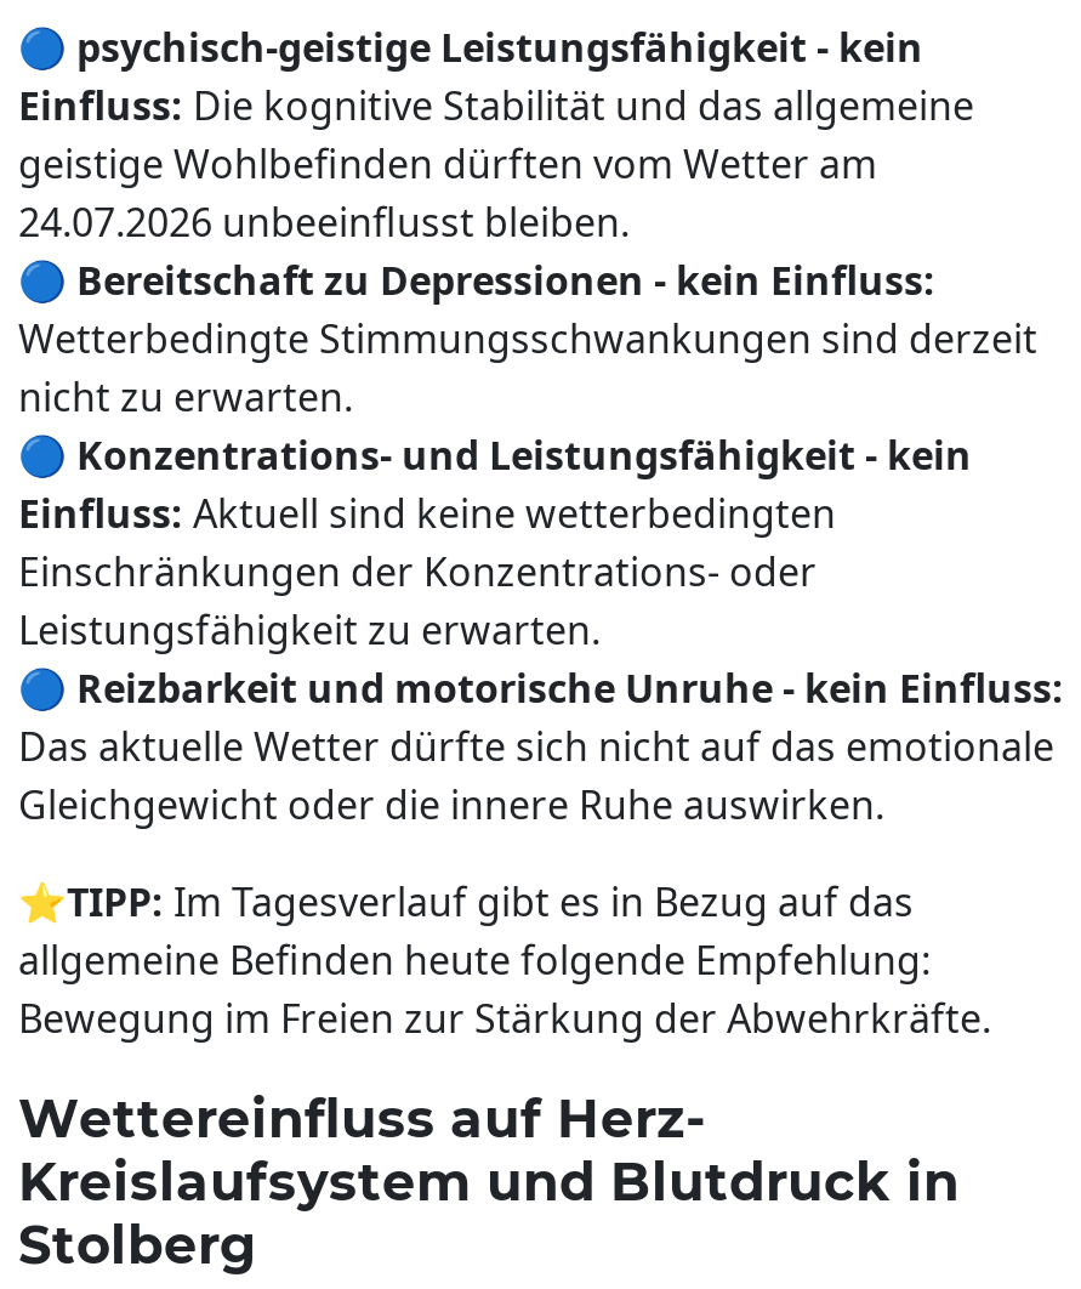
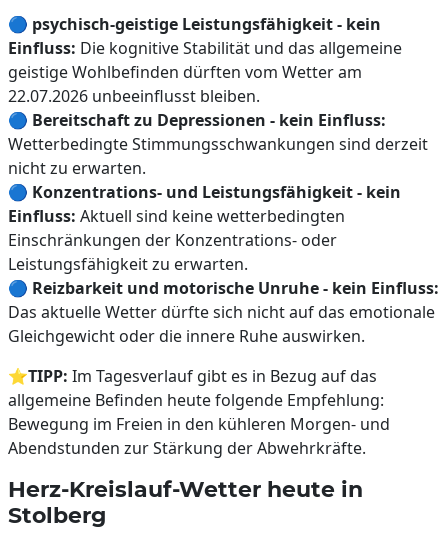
- 24.07.2026 unbeeinflusst bleiben.
+ 22.07.2026 unbeeinflusst bleiben.

- Bewegung im Freien zur Stärkung der Abwehrkräfte.
+ Bewegung im Freien in den kühleren Morgen- und
+ Abendstunden zur Stärkung der Abwehrkräfte.

- Wettereinfluss auf Herz-
- Kreislaufsystem und Blutdruck in
+ Herz-Kreislauf-Wetter heute in
